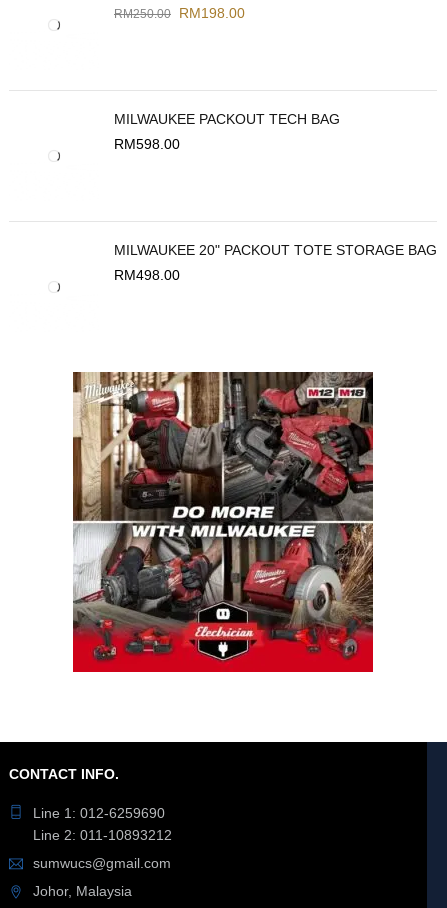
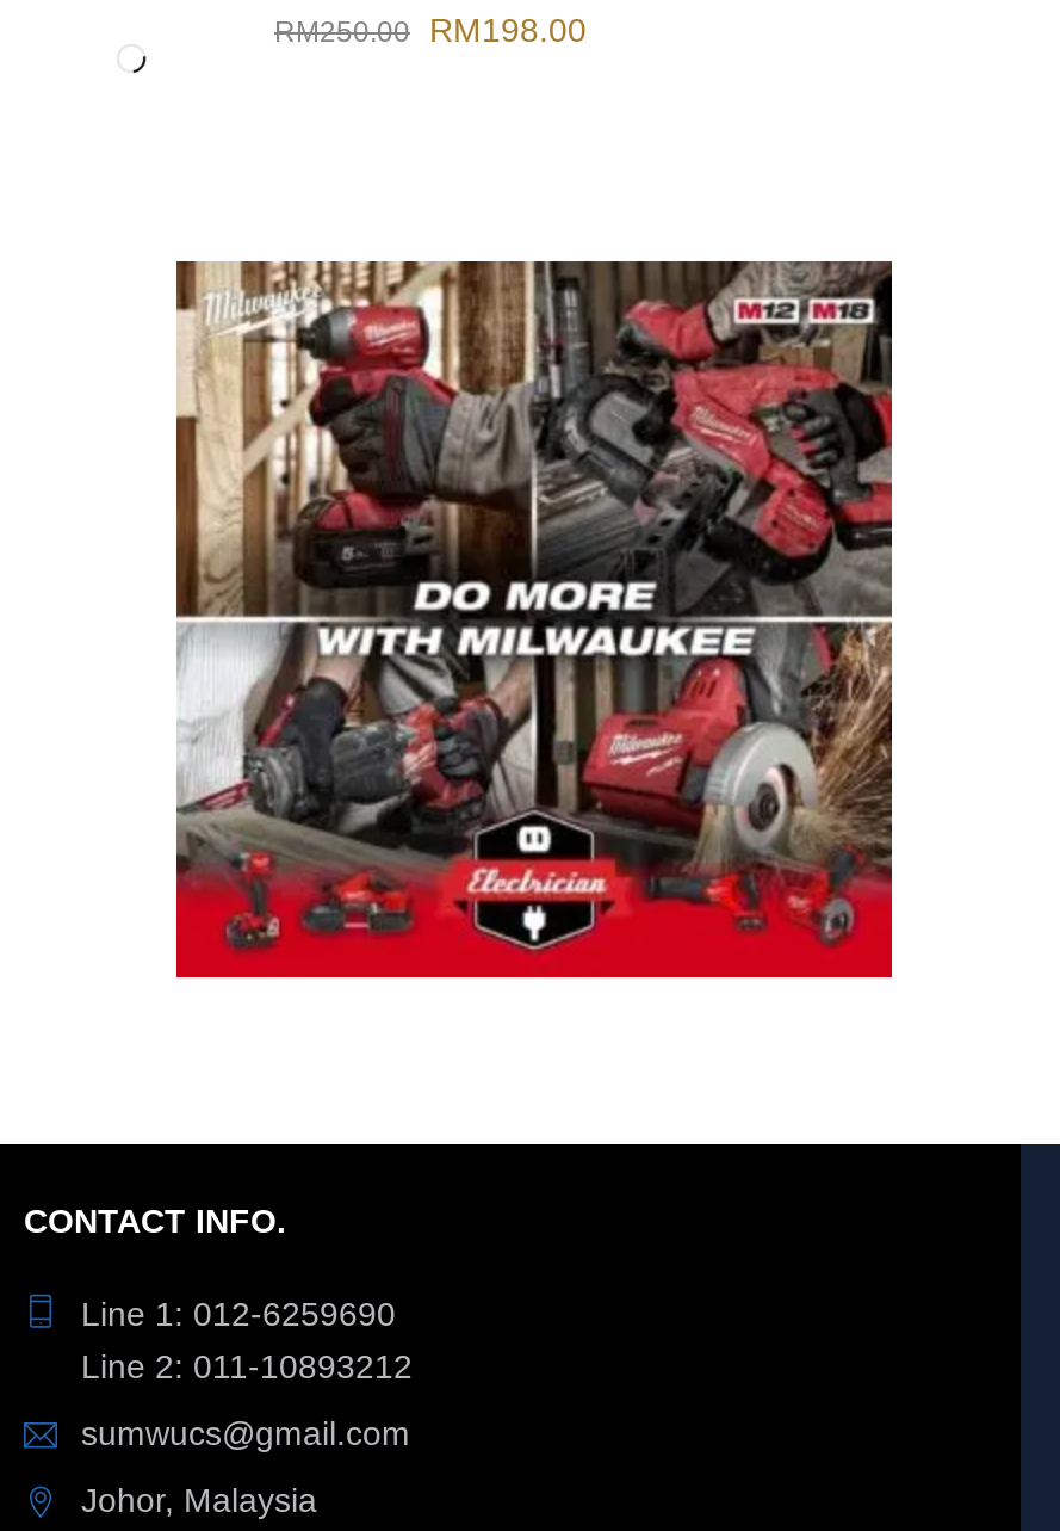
- MILWAUKEE PACKOUT TECH BAG
- RM598.00

- MILWAUKEE 20" PACKOUT TOTE STORAGE BAG
- RM498.00
